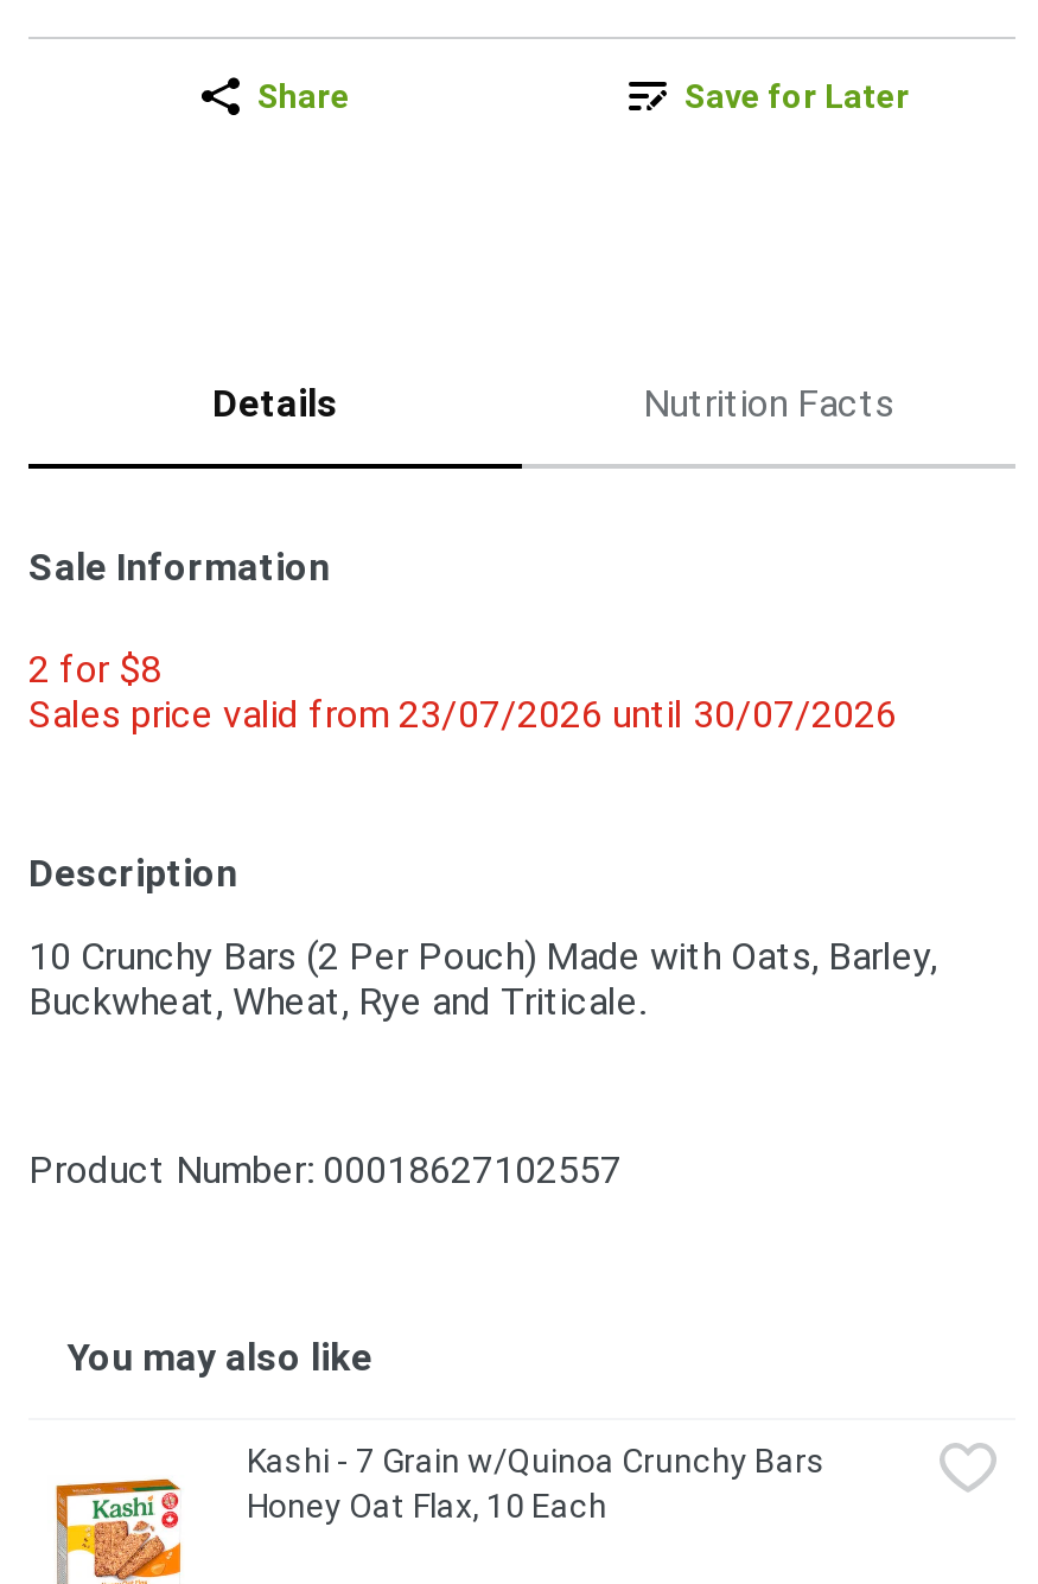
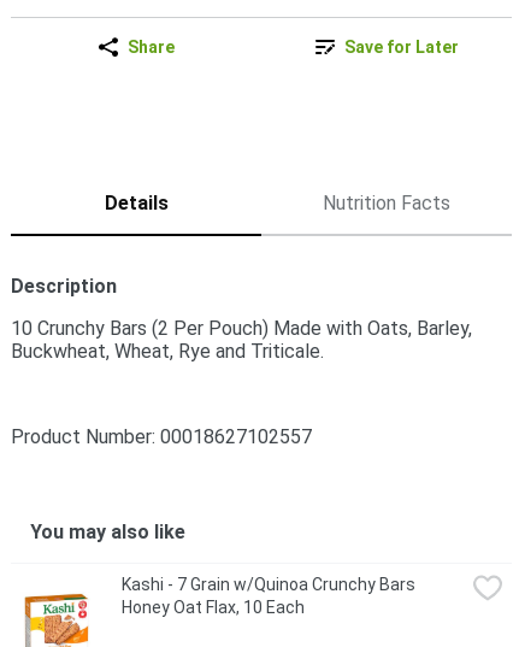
- Sale Information
- 2 for $8
- Sales price valid from 23/07/2026 until 30/07/2026
